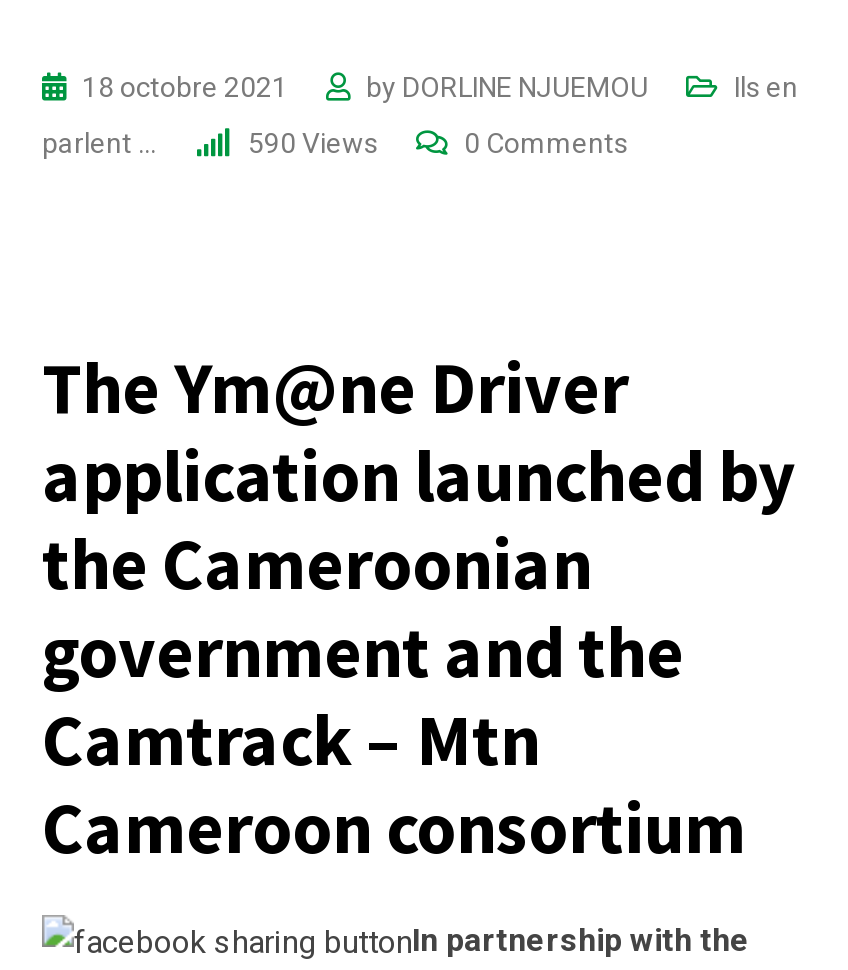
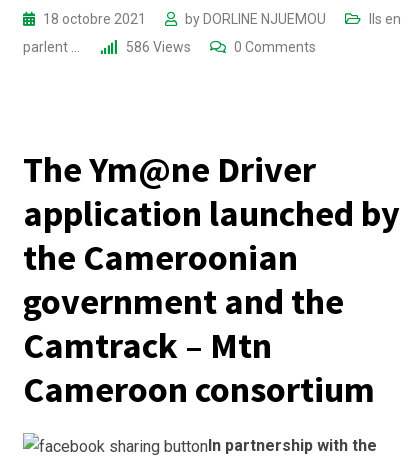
- 590 Views
+ 586 Views
